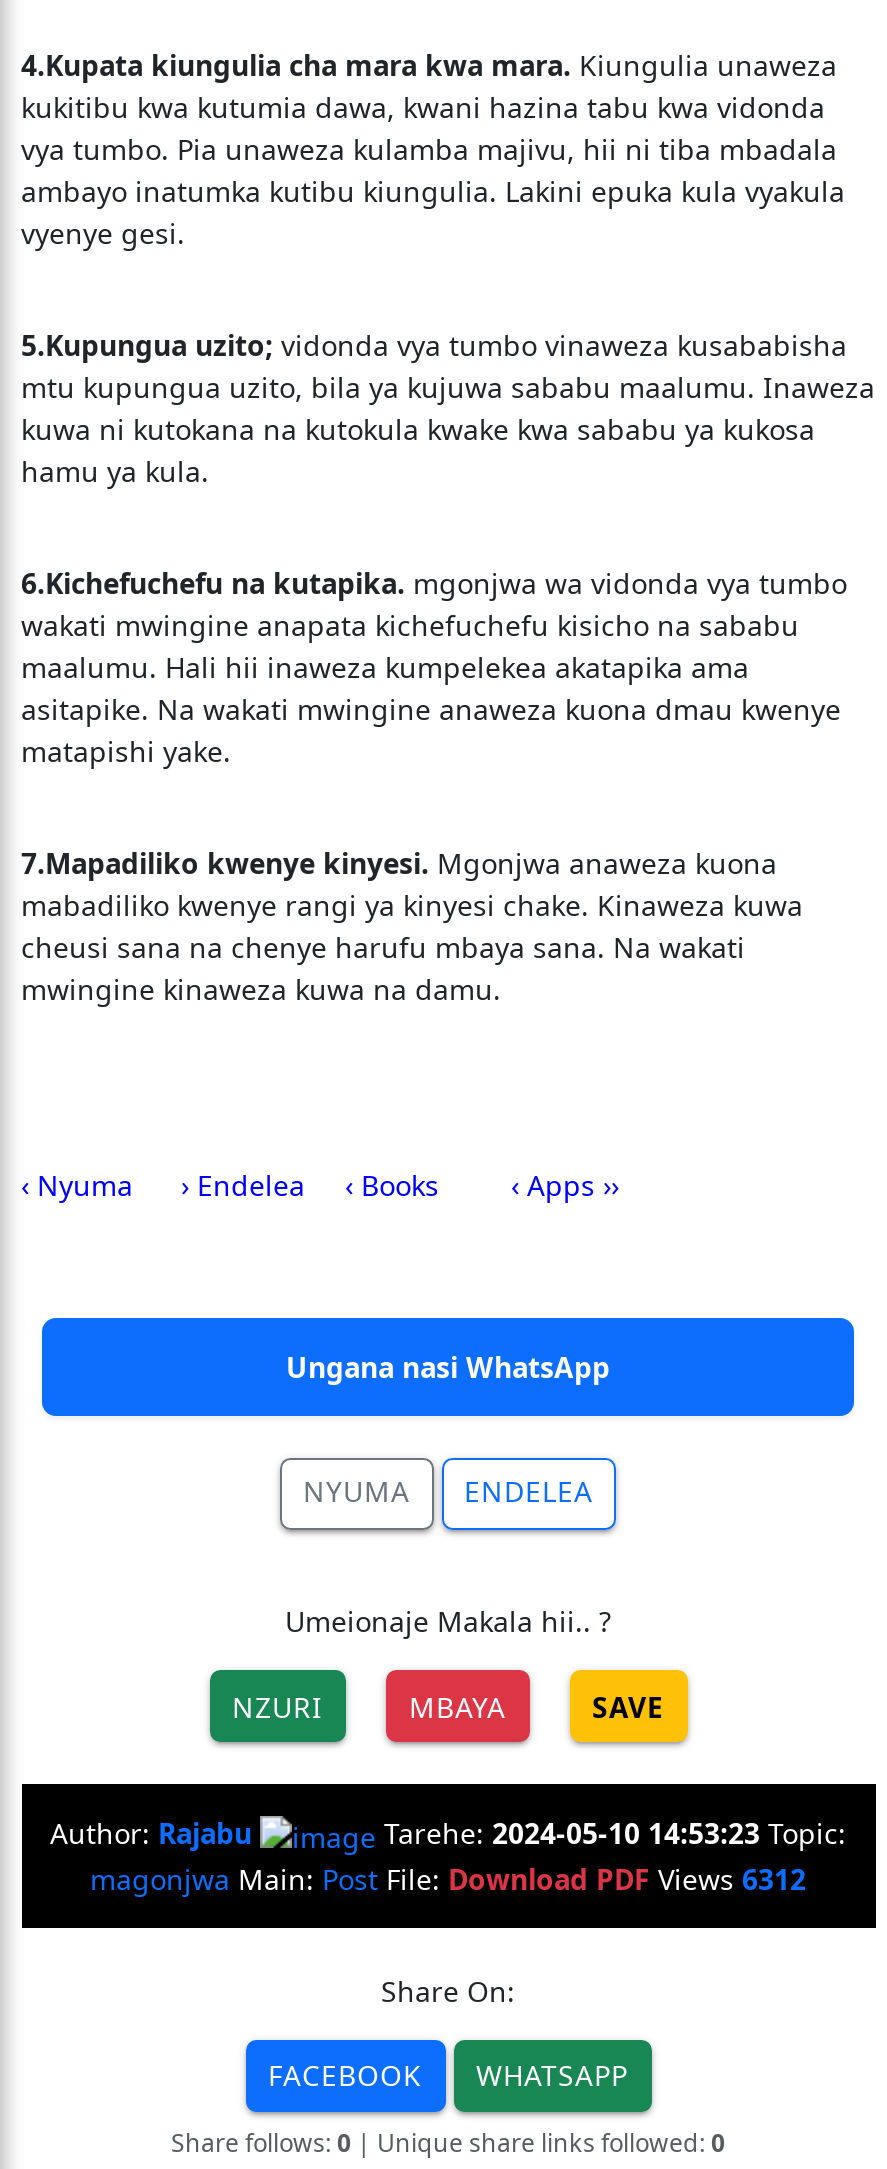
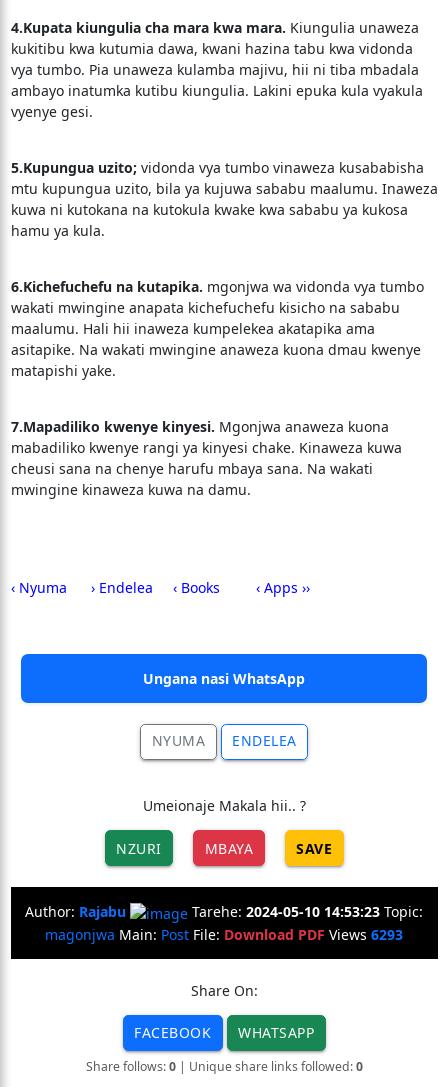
- magonjwa Main: Post File: Download PDF Views 6312
+ magonjwa Main: Post File: Download PDF Views 6293
